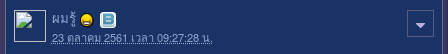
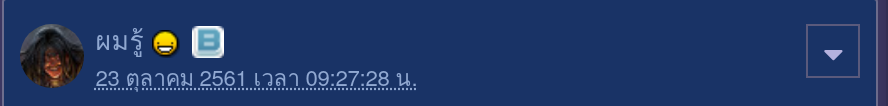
- [image]
+ [image]
